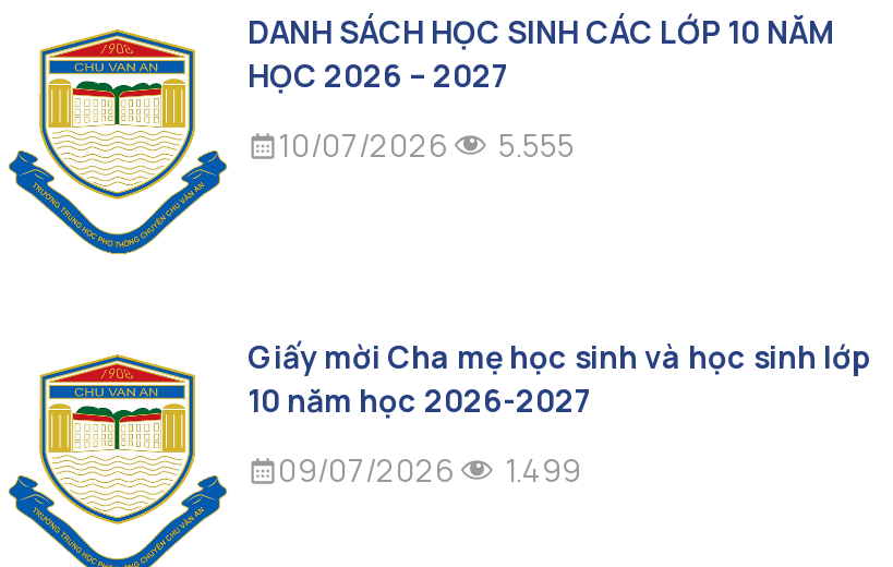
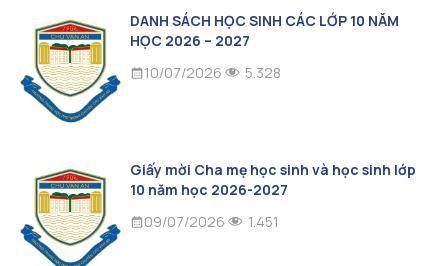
- 10/07/2026 5.555
+ 10/07/2026 5.328

- 09/07/2026 1.499
+ 09/07/2026 1.451
